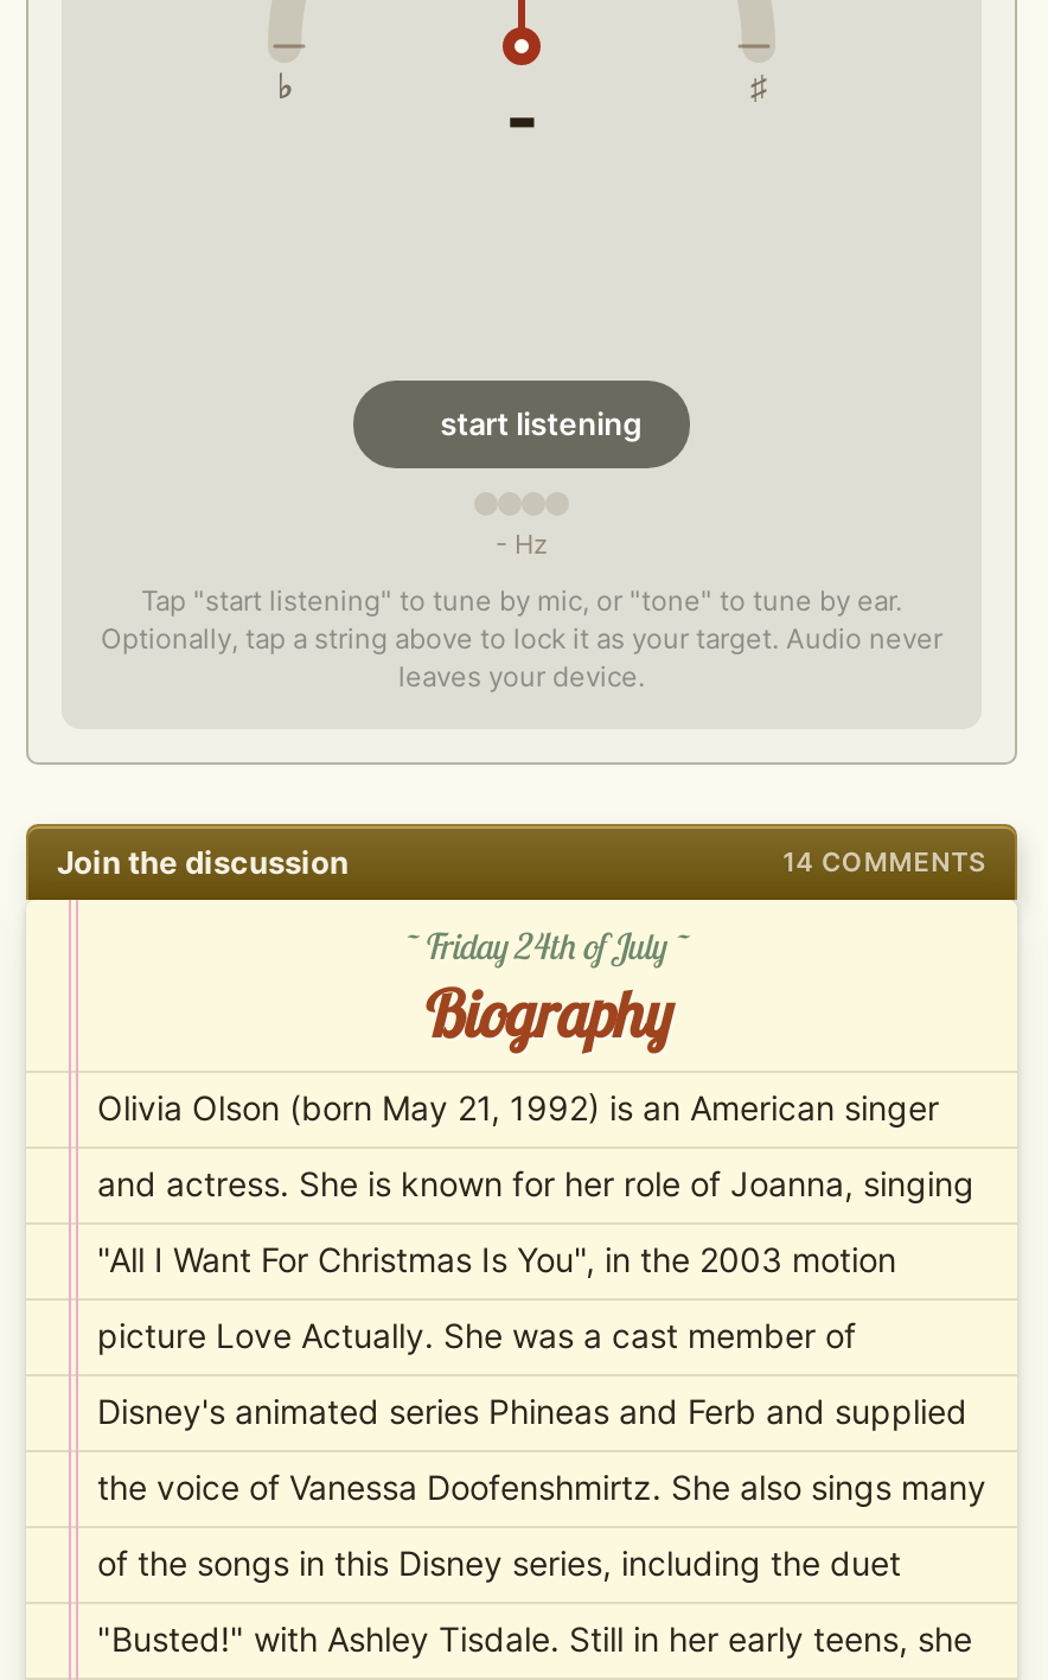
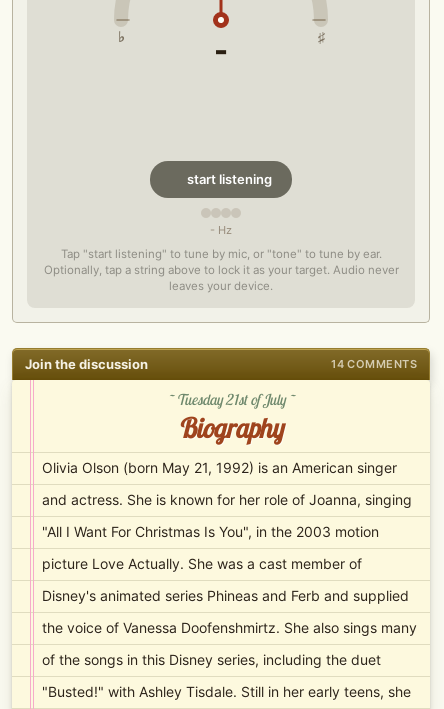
- ~ Friday 24th of July ~
+ ~ Tuesday 21st of July ~
